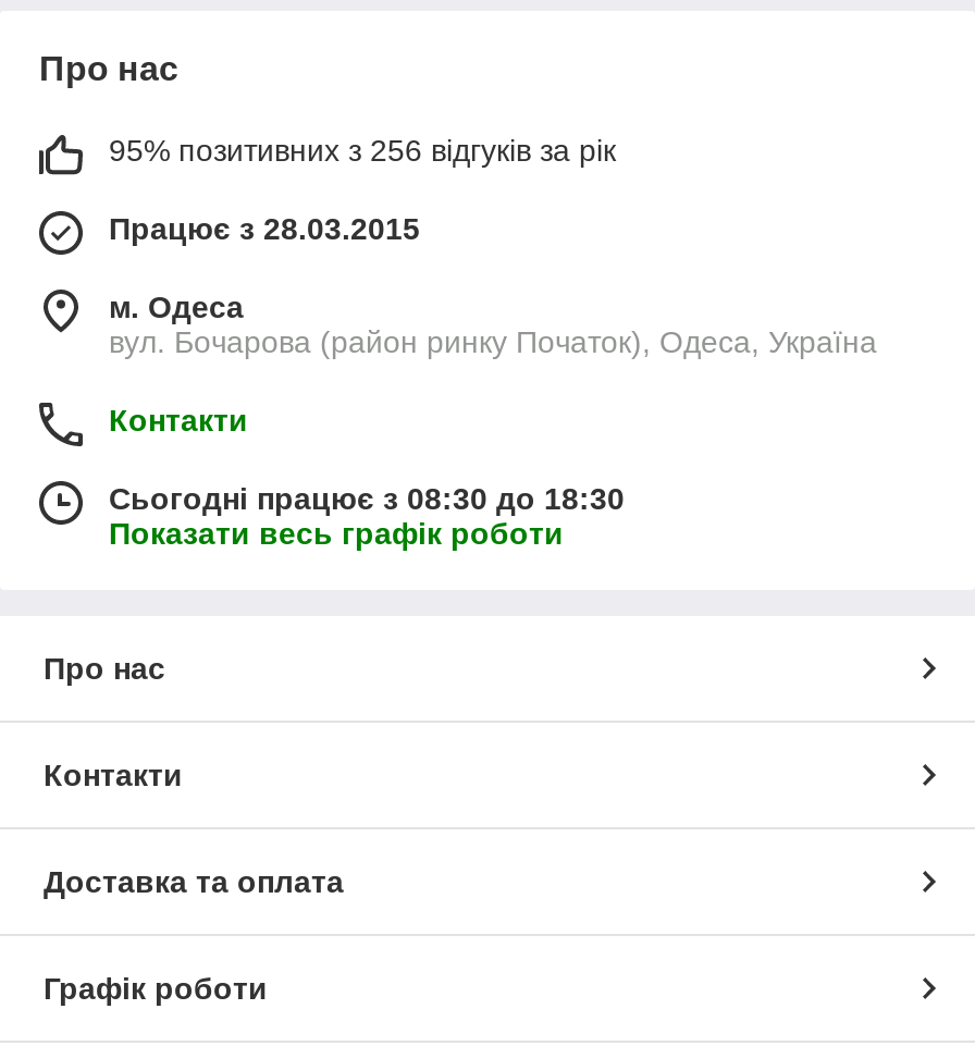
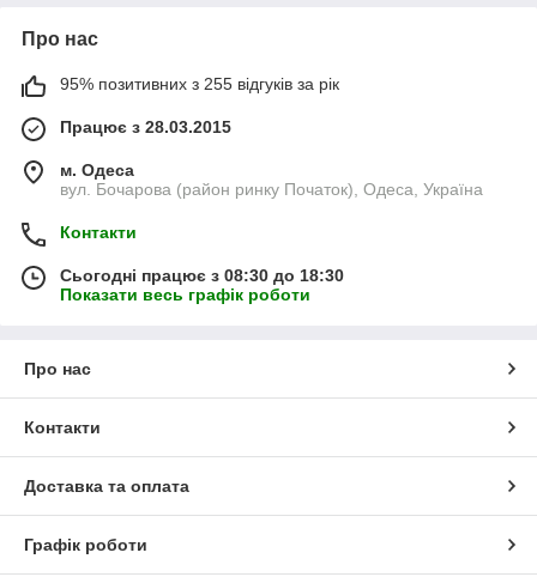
- 95% позитивних з 256 відгуків за рік
+ 95% позитивних з 255 відгуків за рік
